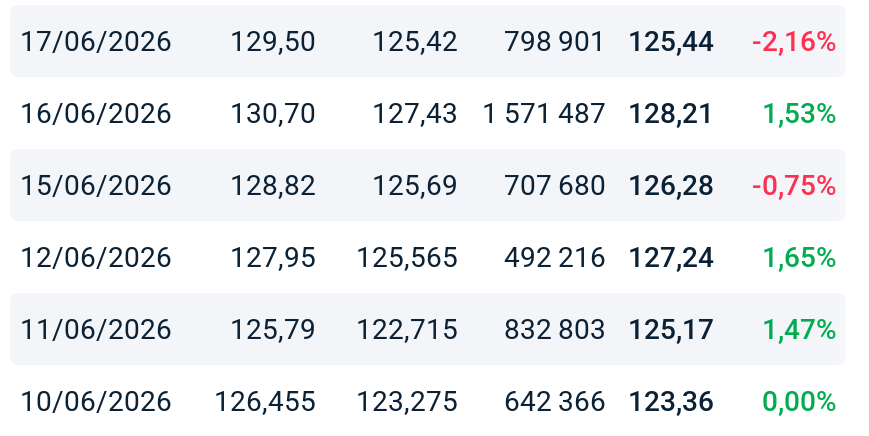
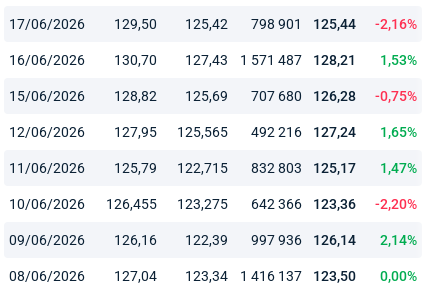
+ -2,20%
+ 09/06/2026
+ 126,16
+ 122,39
+ 997 936
+ 126,14
+ 2,14%
+ 08/06/2026
+ 127,04
+ 123,34
+ 1 416 137
+ 123,50
